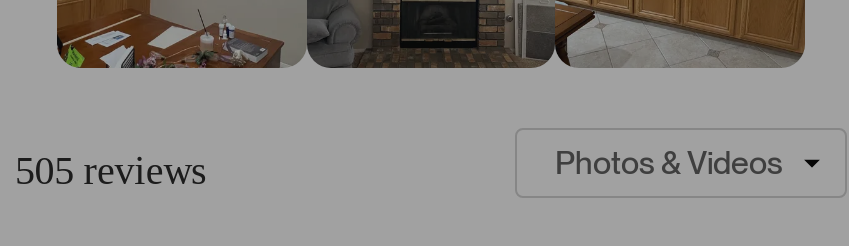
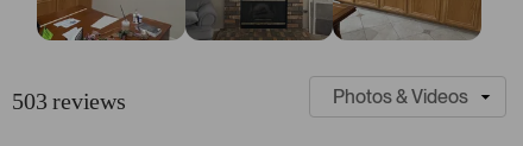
- 505 reviews
+ 503 reviews
